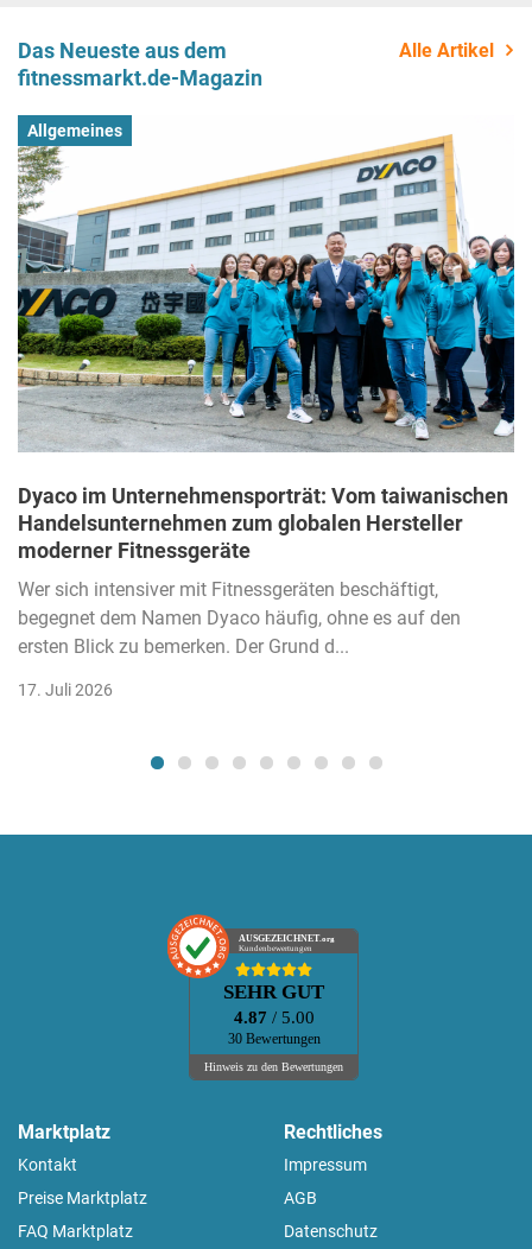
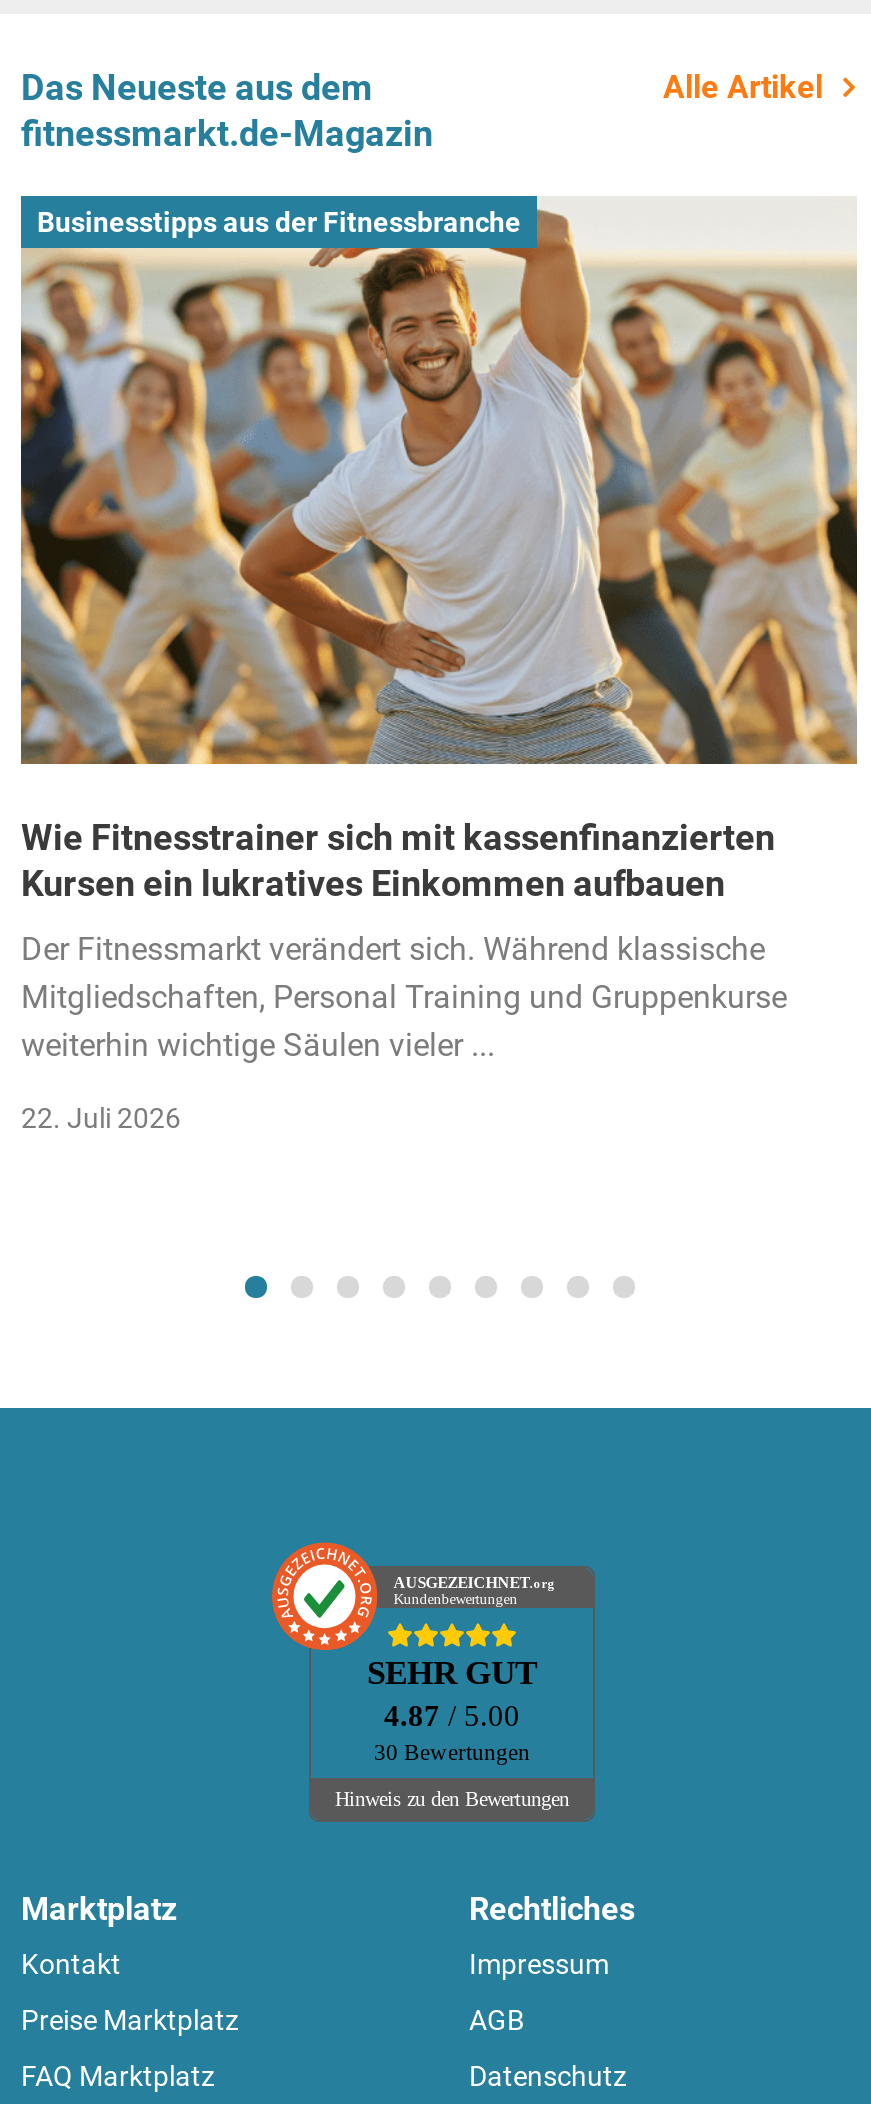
- [image]
- Allgemeines
+ [image]
+ Businesstipps aus der Fitnessbranche

- Dyaco im Unternehmensporträt: Vom taiwanischen
- Handelsunternehmen zum globalen Hersteller
- moderner Fitnessgeräte
+ Wie Fitnesstrainer sich mit kassenfinanzierten
+ Kursen ein lukratives Einkommen aufbauen

- Wer sich intensiver mit Fitnessgeräten beschäftigt,
- begegnet dem Namen Dyaco häufig, ohne es auf den
- ersten Blick zu bemerken. Der Grund d...
+ Der Fitnessmarkt verändert sich. Während klassische
+ Mitgliedschaften, Personal Training und Gruppenkurse
+ weiterhin wichtige Säulen vieler ...

- 17. Juli 2026
+ 22. Juli 2026
